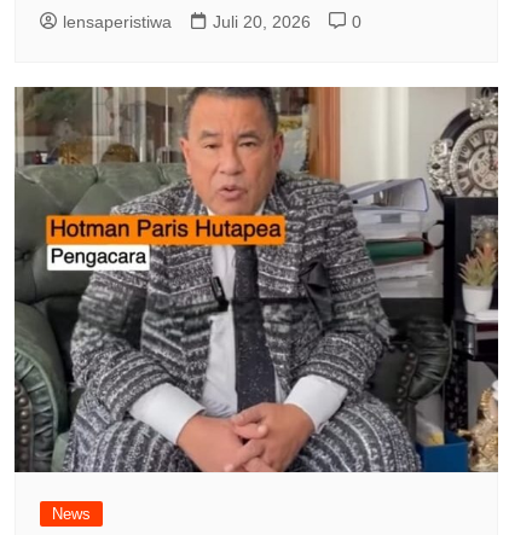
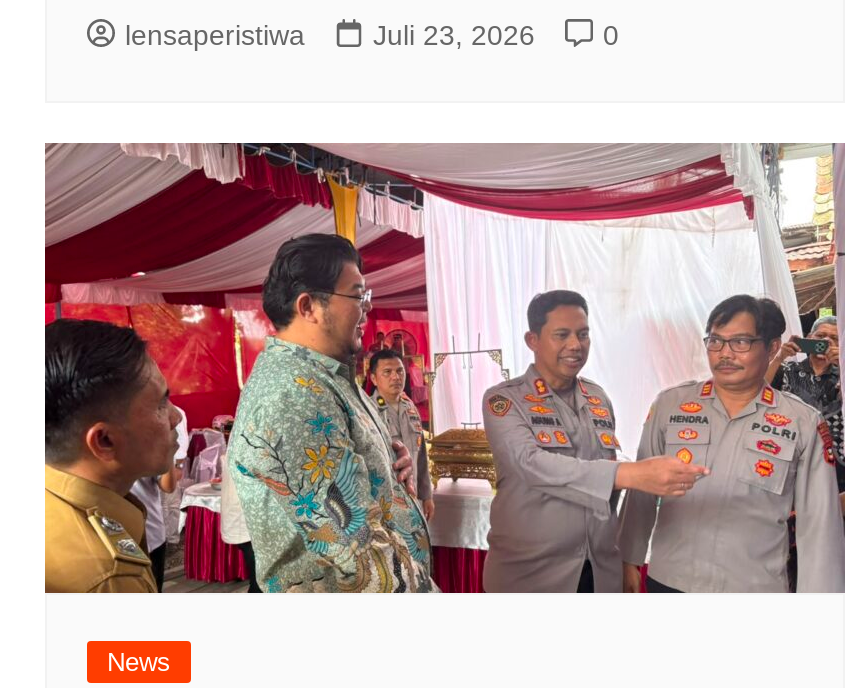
- Juli 20, 2026
+ Juli 23, 2026

- [image]
+ [image]
